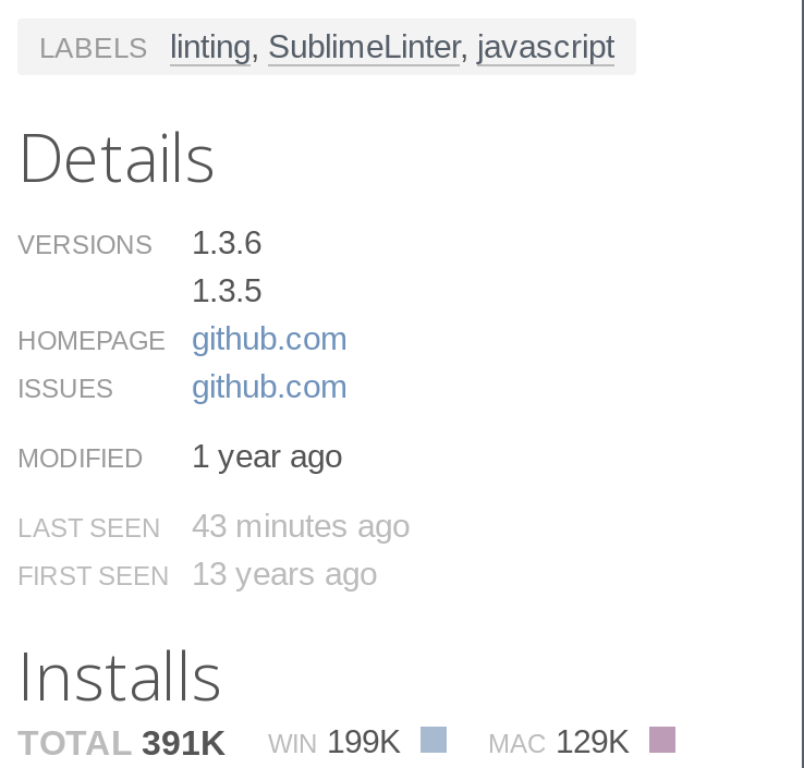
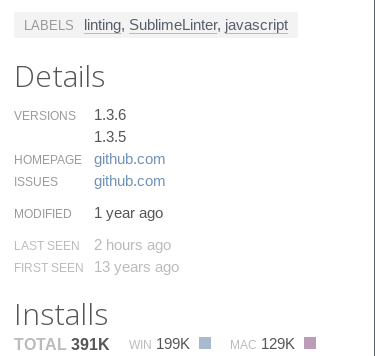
- LAST SEEN 43 minutes ago
+ LAST SEEN 2 hours ago
